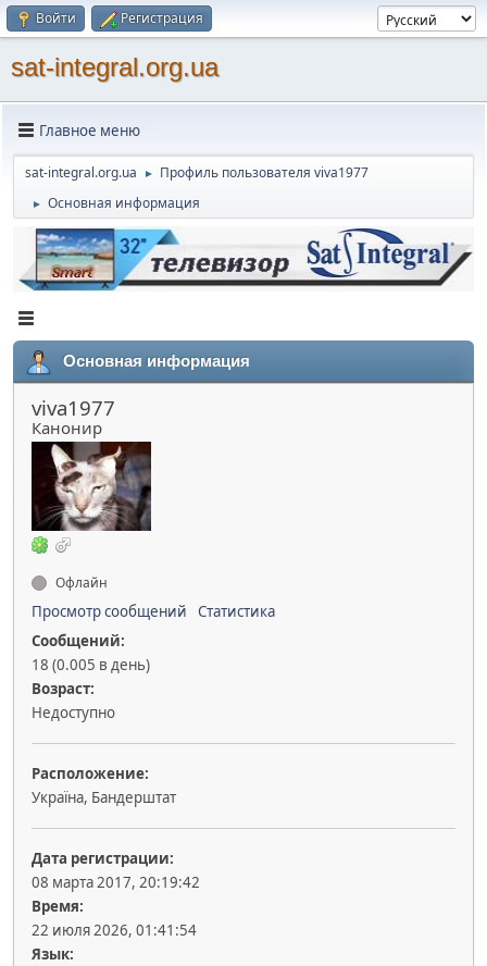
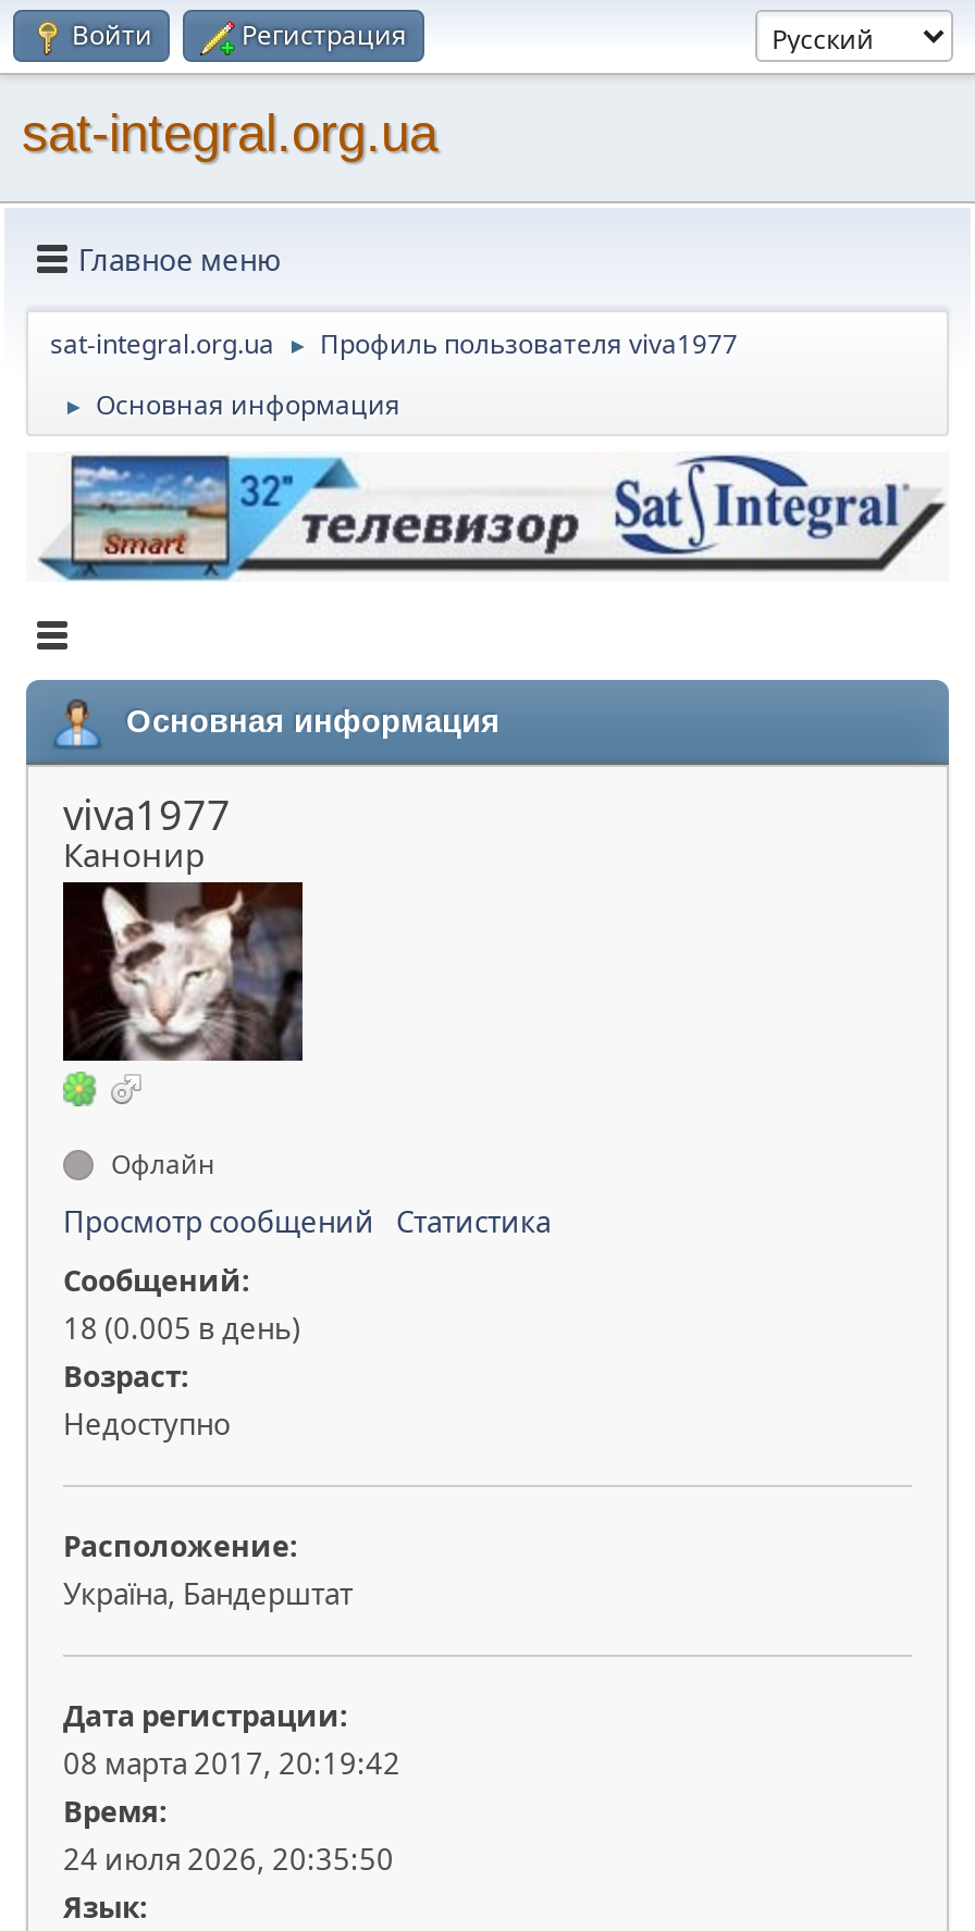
- 22 июля 2026, 01:41:54
+ 24 июля 2026, 20:35:50
